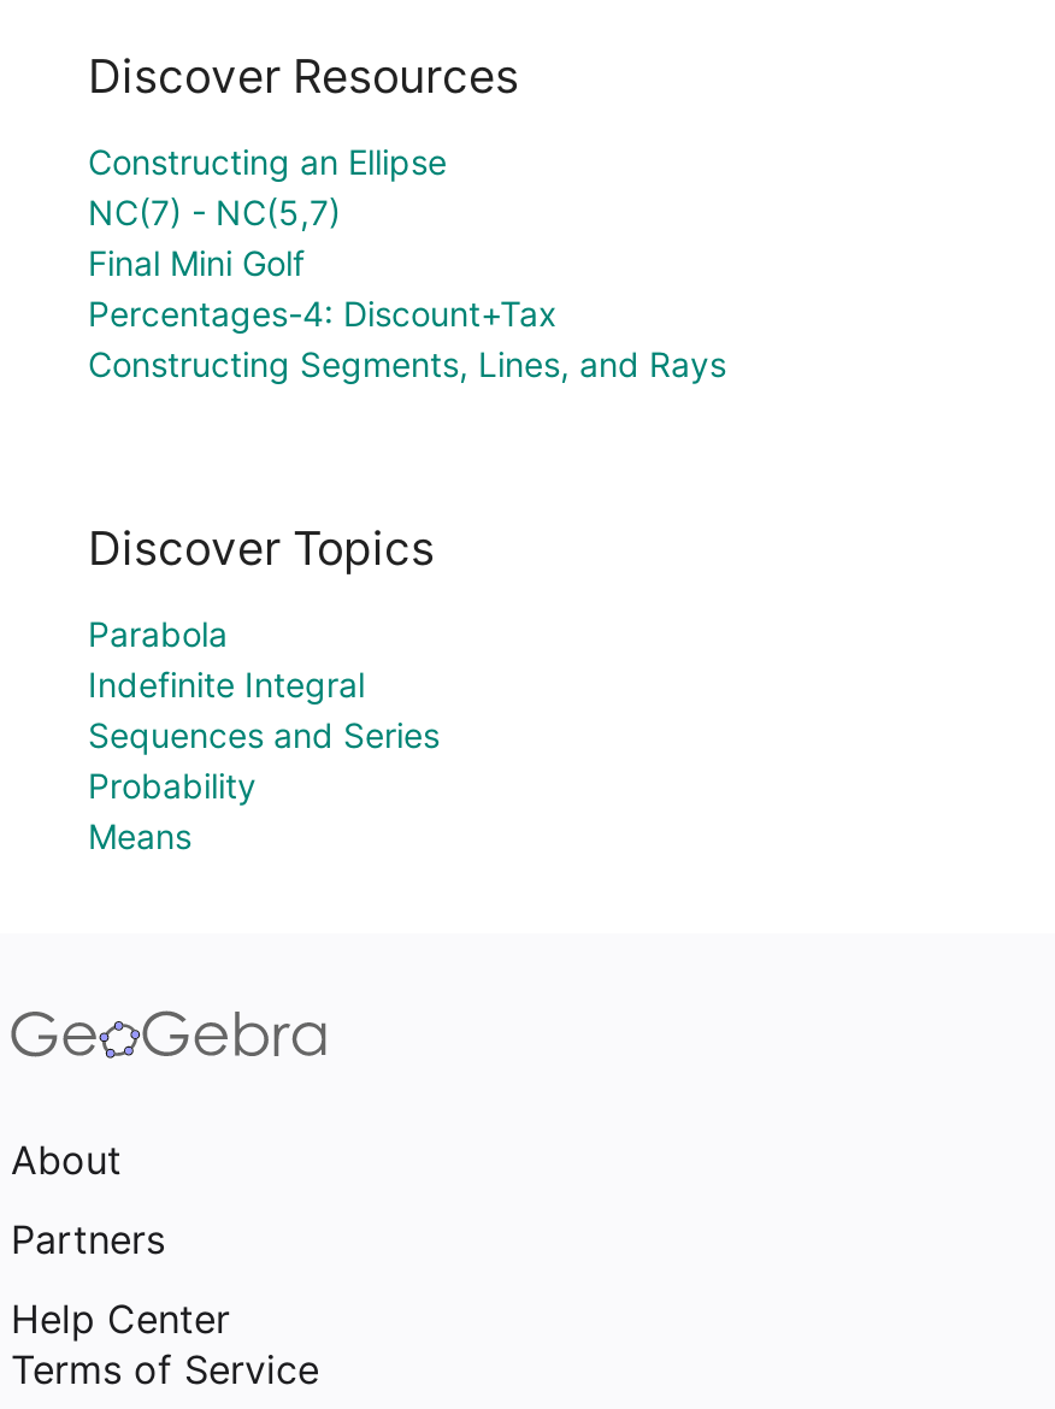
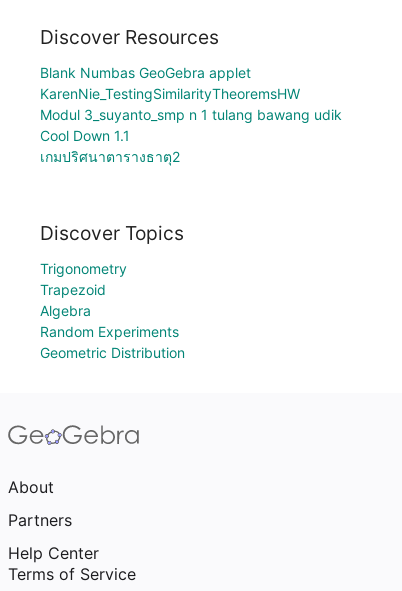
- Constructing an Ellipse
- NC(7) - NC(5,7)
- Final Mini Golf
- Percentages-4: Discount+Tax
- Constructing Segments, Lines, and Rays
+ Blank Numbas GeoGebra applet
+ KarenNie_TestingSimilarityTheoremsHW
+ Modul 3_suyanto_smp n 1 tulang bawang udik
+ Cool Down 1.1
+ เกมปริศนาตารางธาตุ2

- Parabola
- Indefinite Integral
- Sequences and Series
- Probability
- Means
+ Trigonometry
+ Trapezoid
+ Algebra
+ Random Experiments
+ Geometric Distribution
